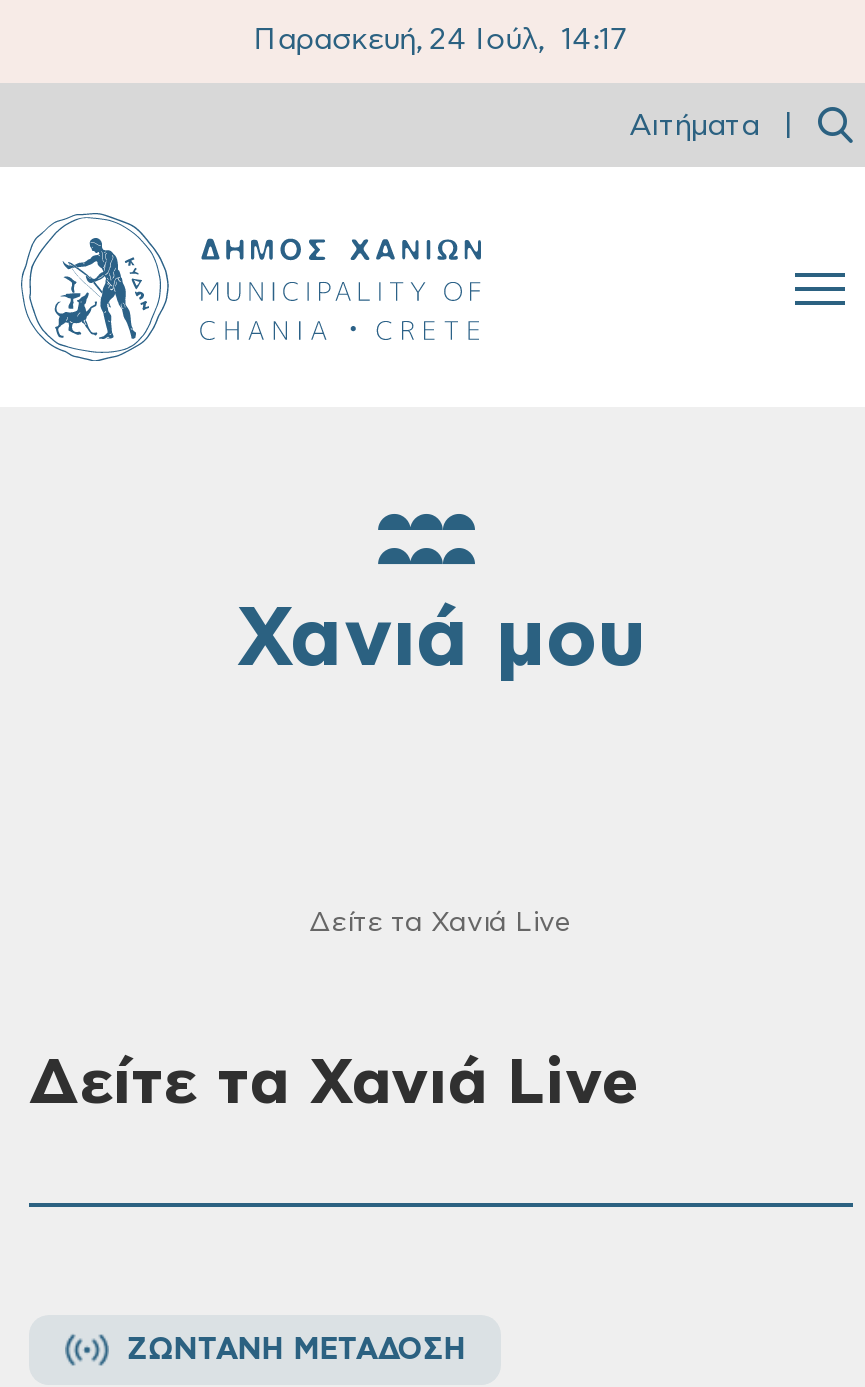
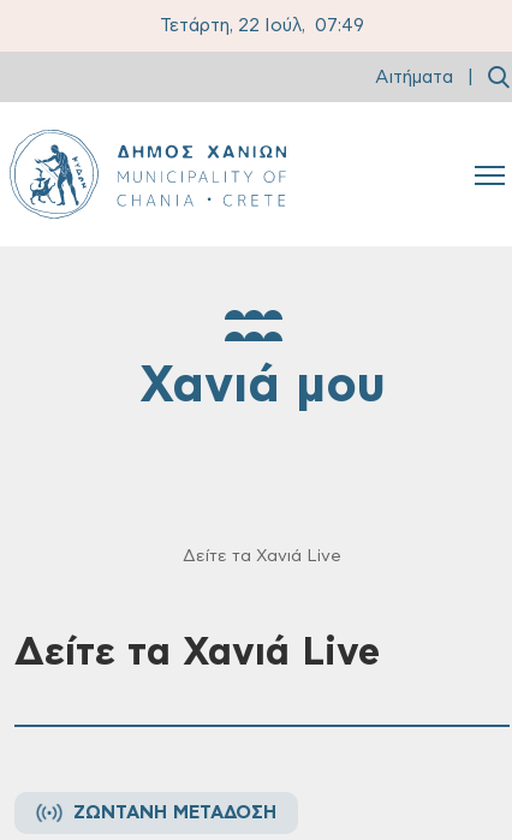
- Παρασκευή, 24 Ιούλ, 14:17
+ Τετάρτη, 22 Ιούλ, 07:49
